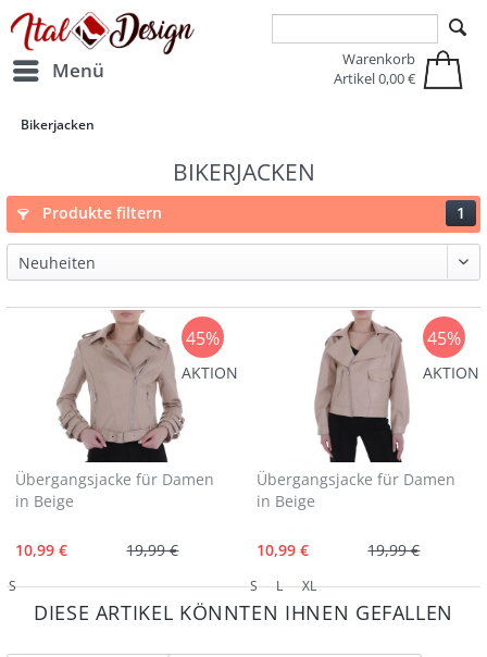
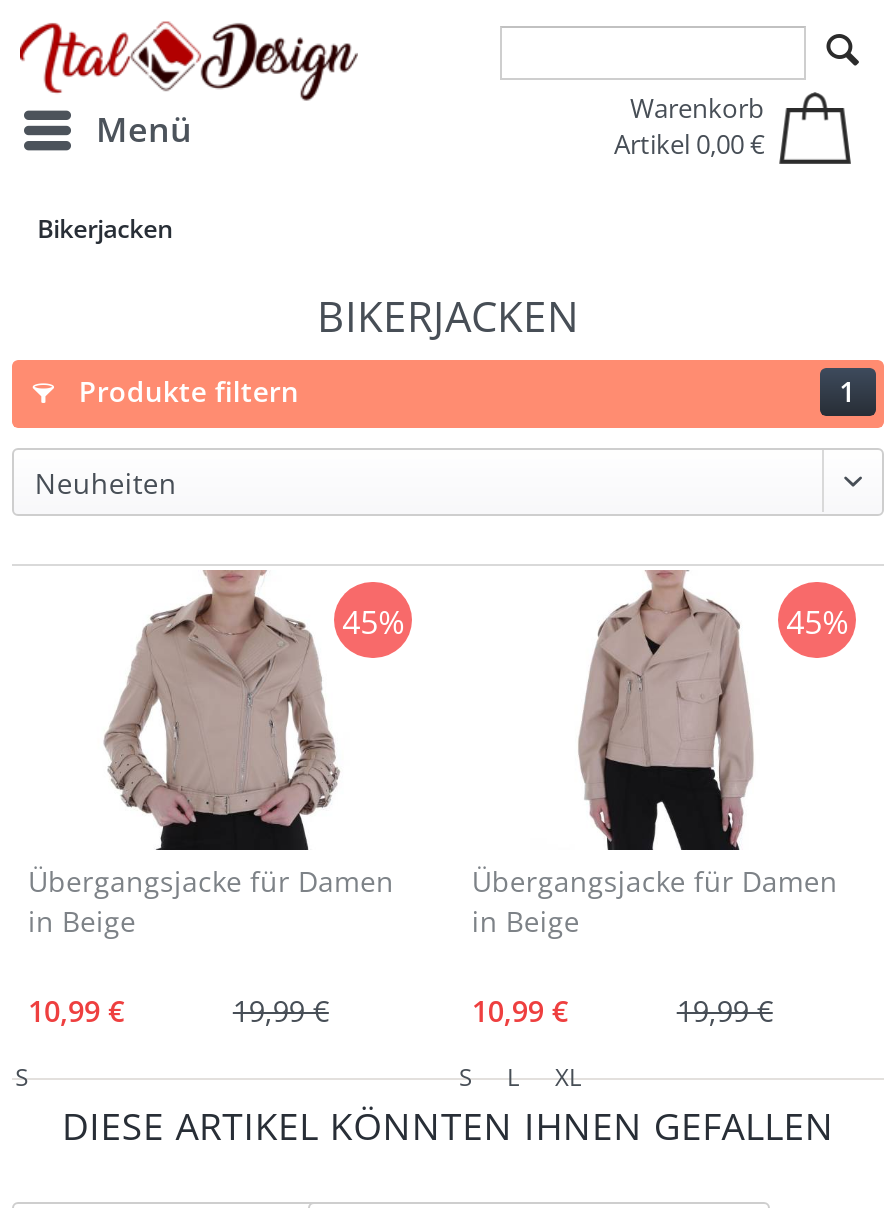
- AKTION

- AKTION
